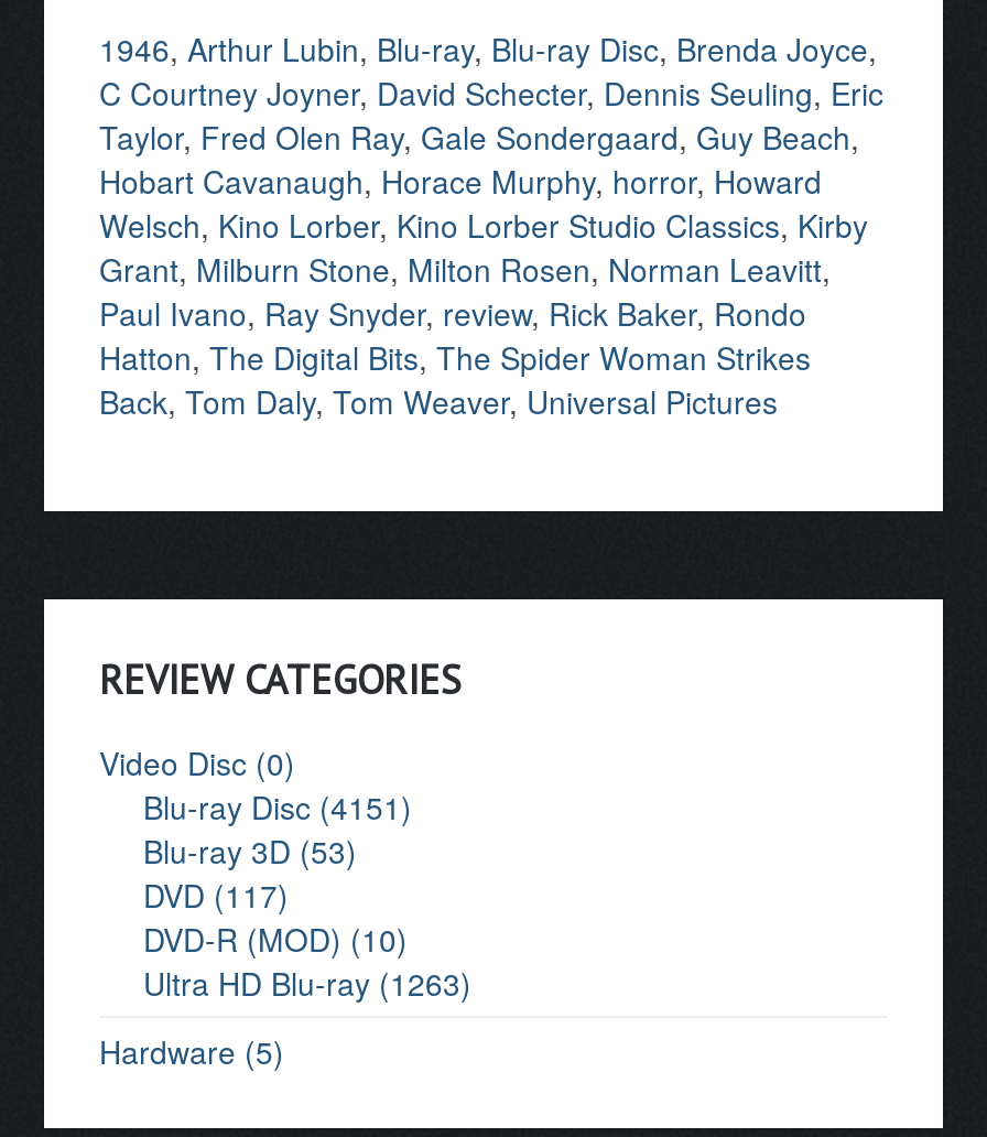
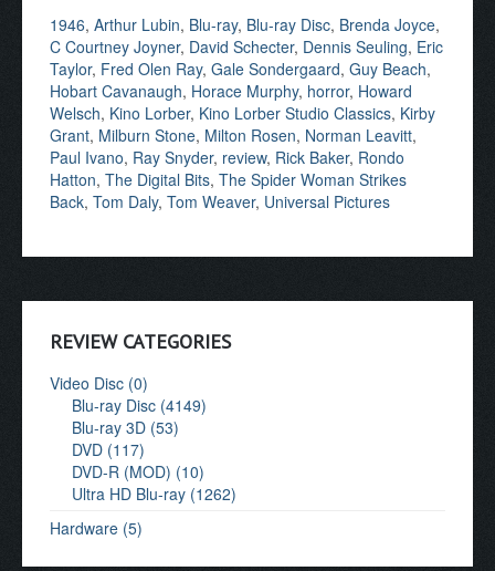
- Blu-ray Disc (4151)
+ Blu-ray Disc (4149)

- Ultra HD Blu-ray (1263)
+ Ultra HD Blu-ray (1262)
